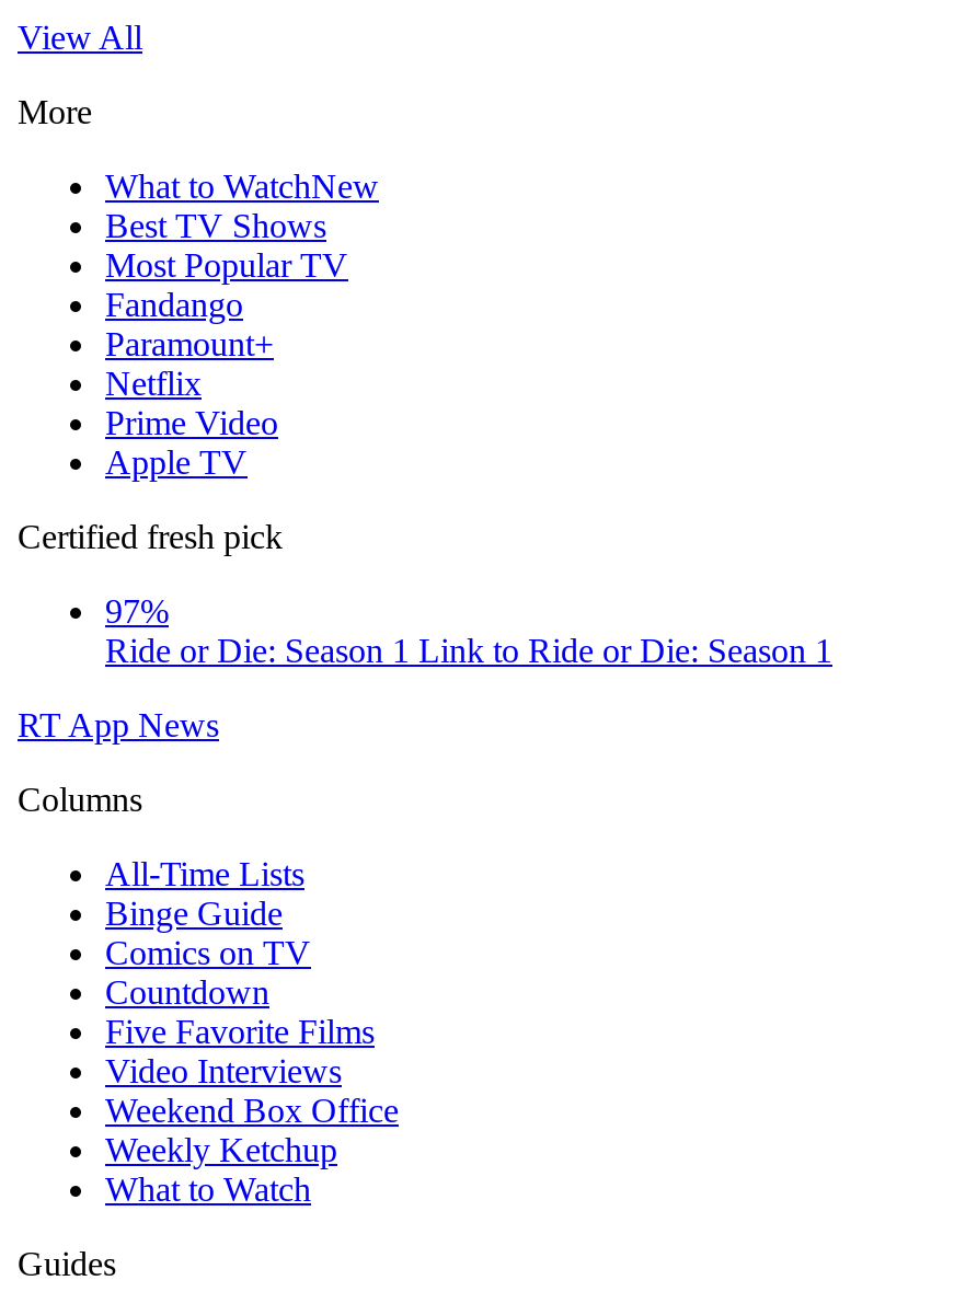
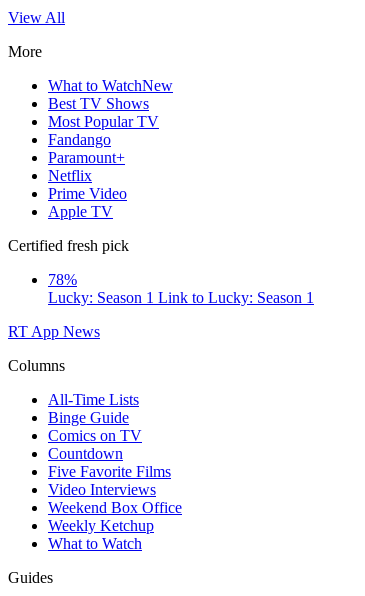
- 97%
- Ride or Die: Season 1 Link to Ride or Die: Season 1
+ 78%
+ Lucky: Season 1 Link to Lucky: Season 1
